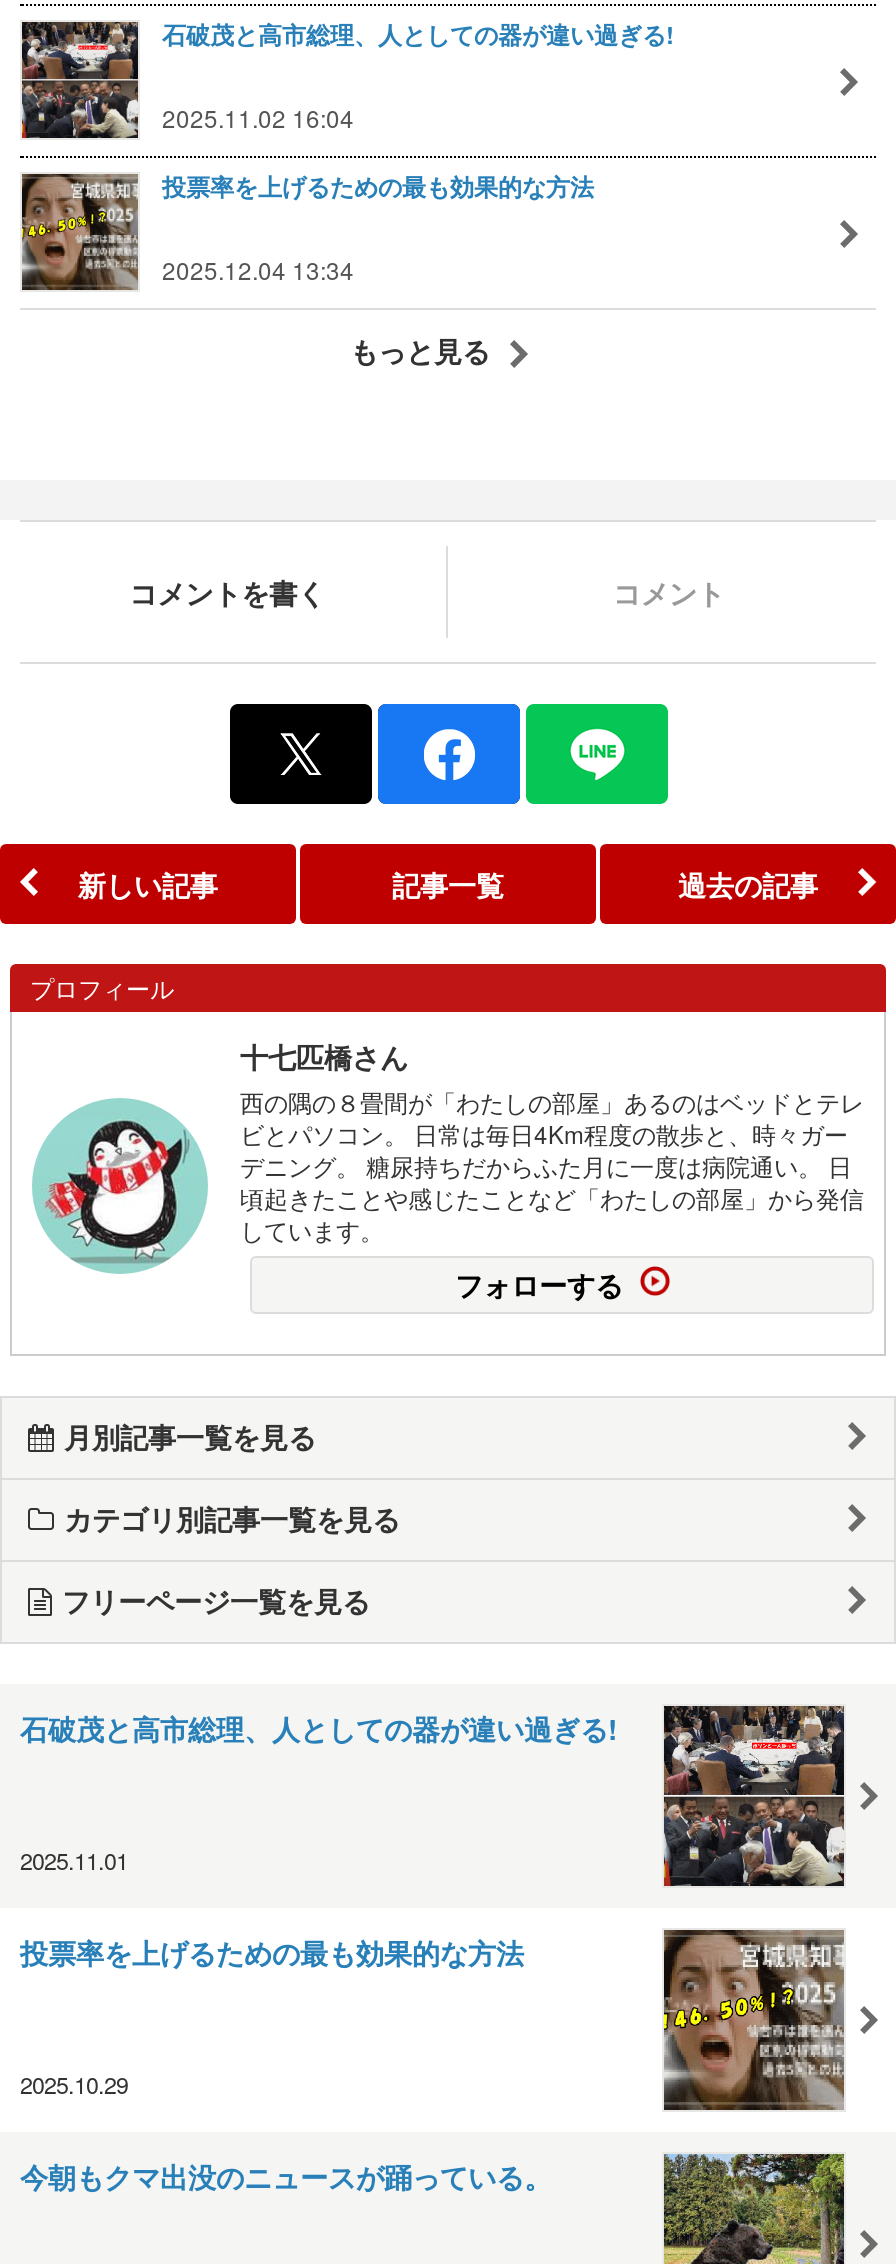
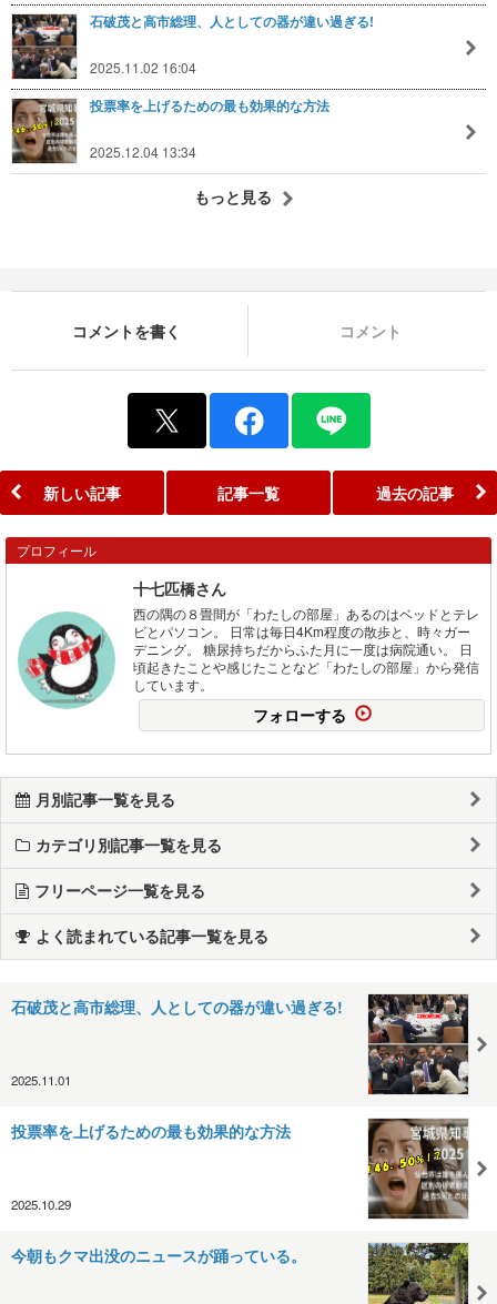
+ よく読まれている記事一覧を見る
